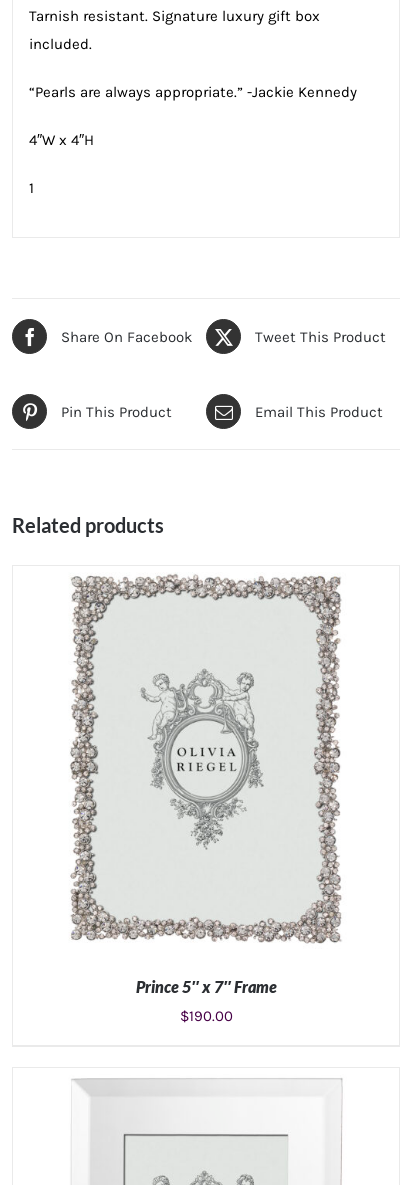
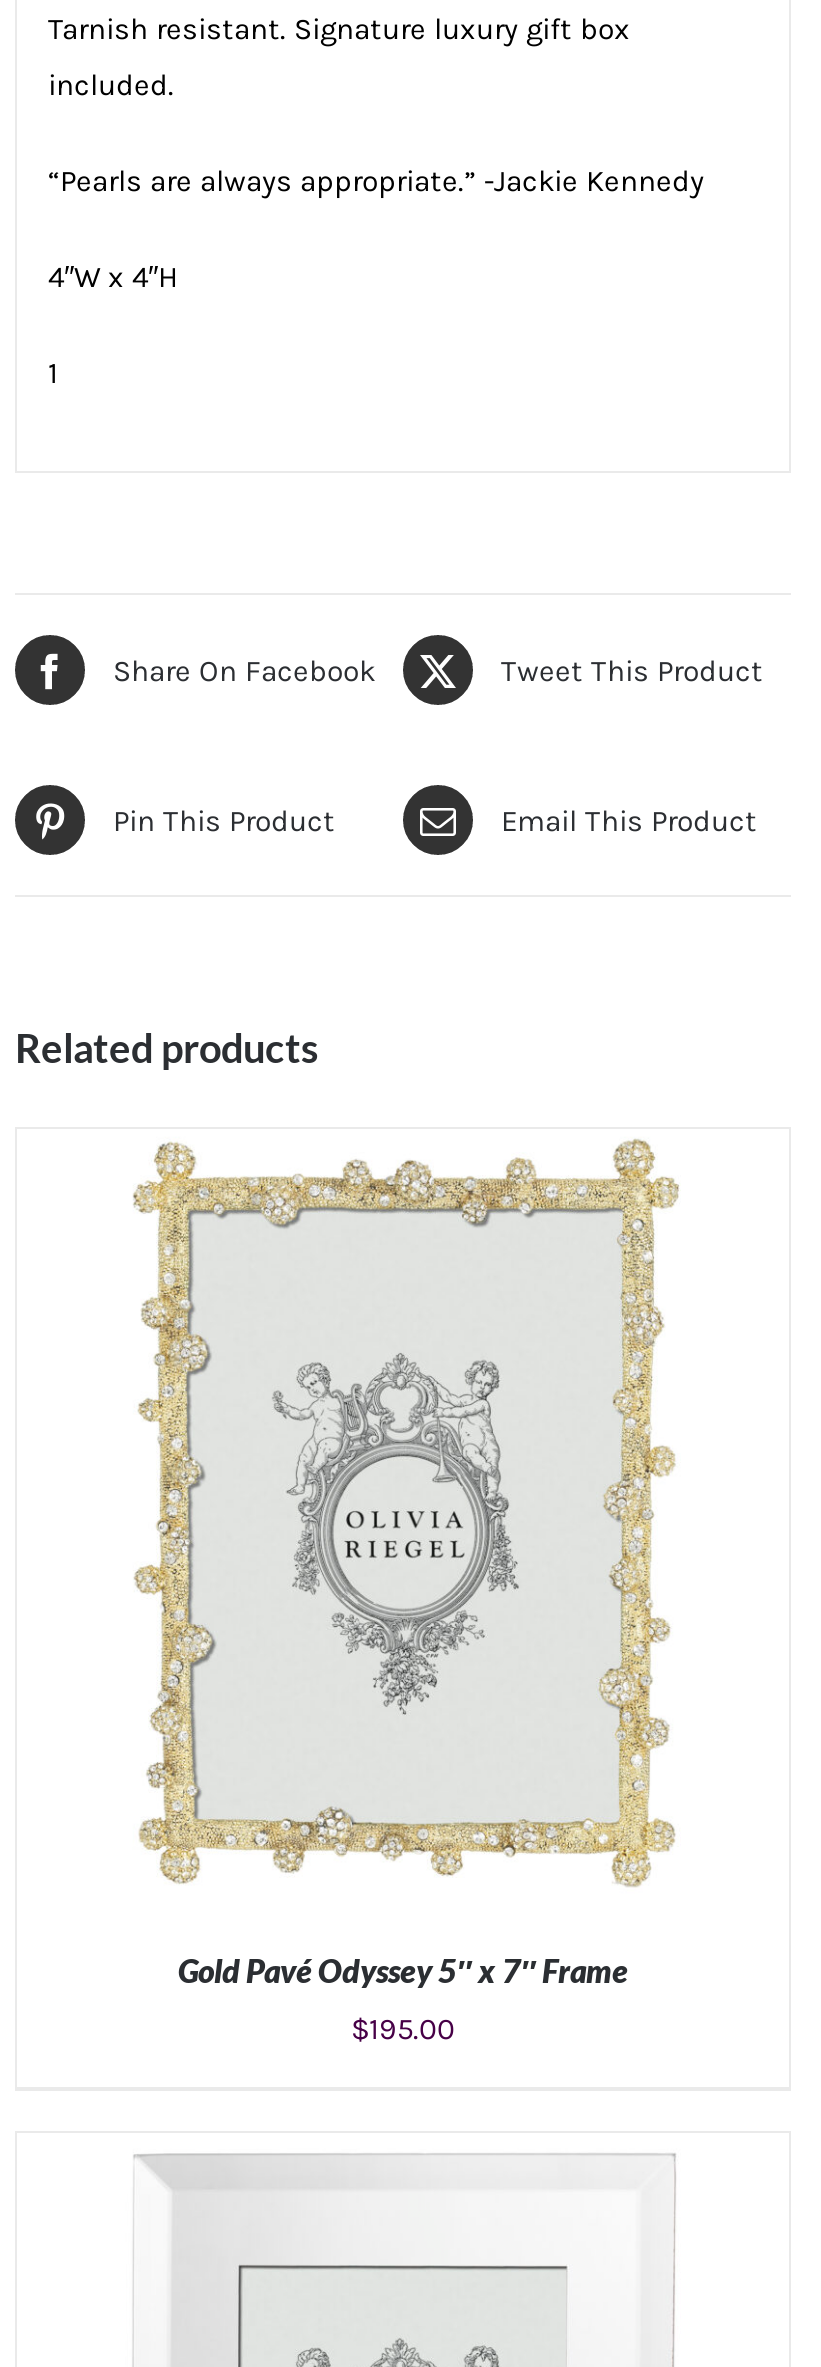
- [image]
- Prince 5″ x 7″ Frame
+ [image]
+ Gold Pavé Odyssey 5″ x 7″ Frame

- $190.00
+ $195.00
